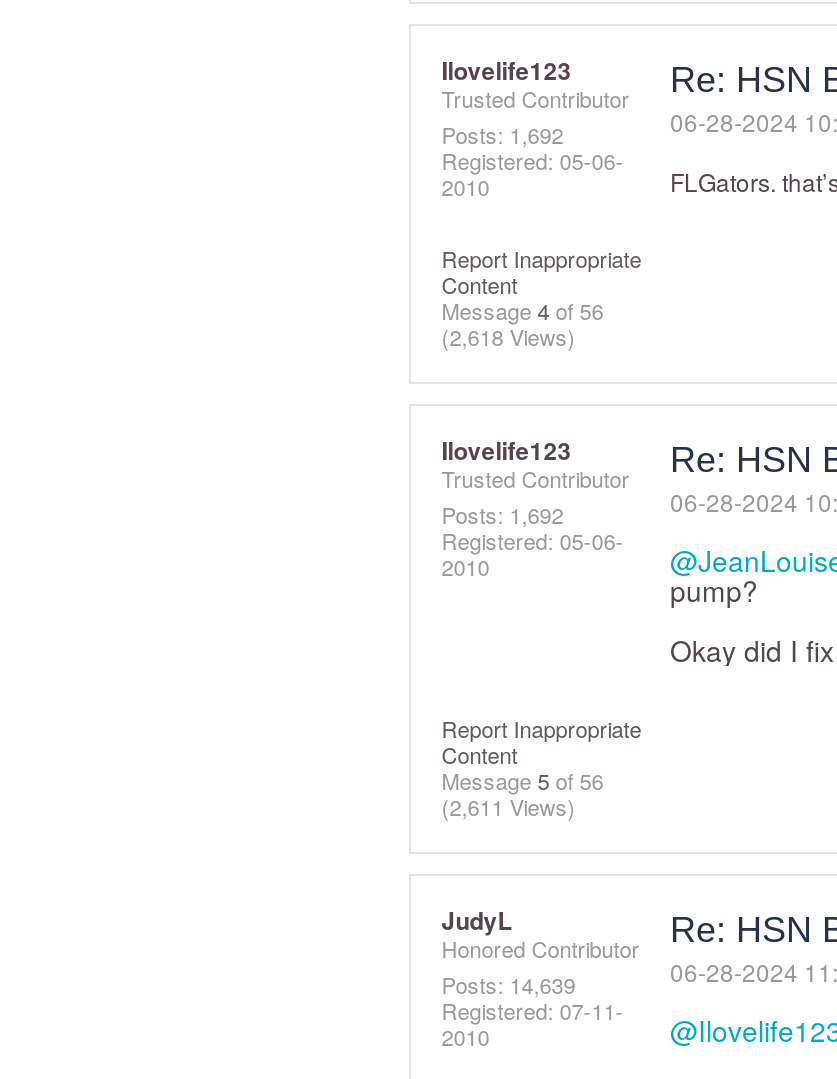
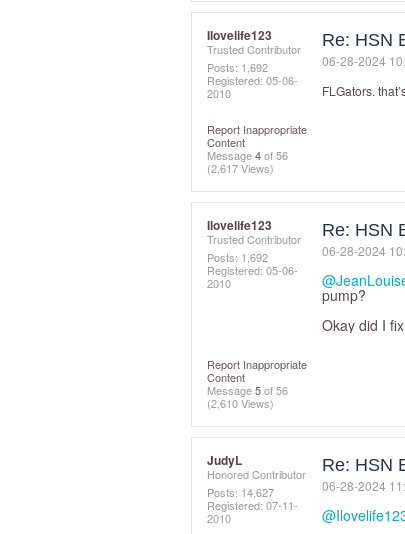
- (2,618 Views)
+ (2,617 Views)

- (2,611 Views)
+ (2,610 Views)

- Posts: 14,639
+ Posts: 14,627
